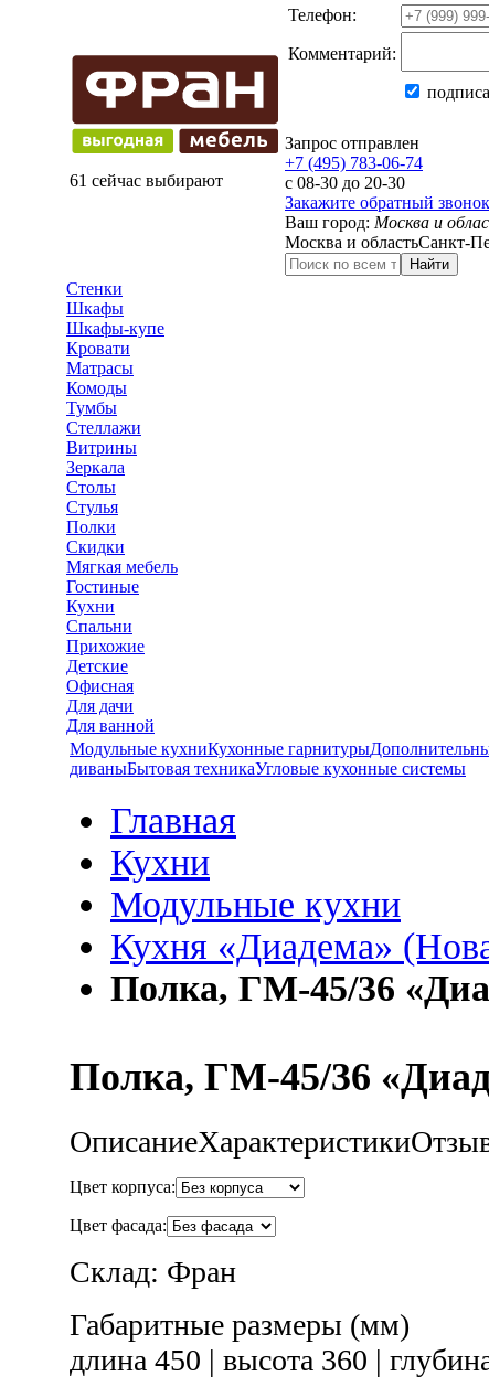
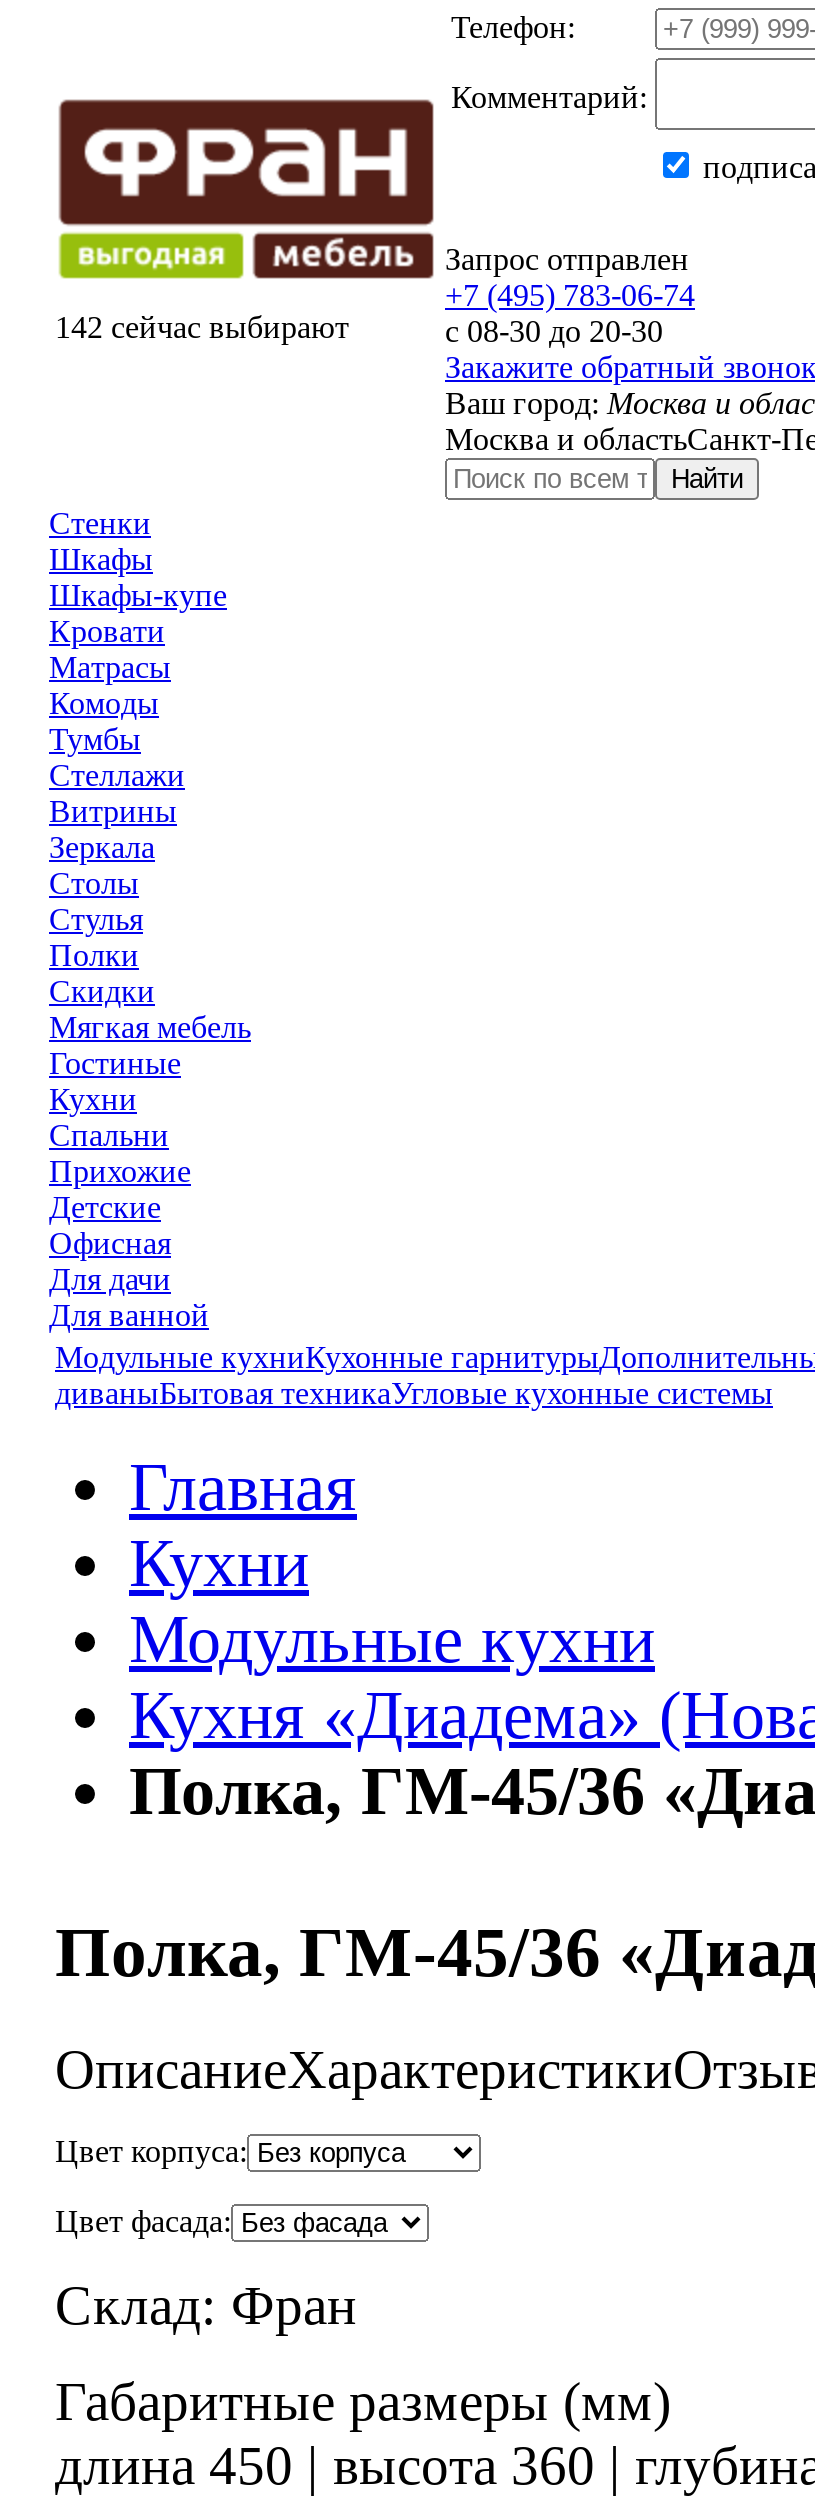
- 61 сейчас выбирают
+ 142 сейчас выбирают
